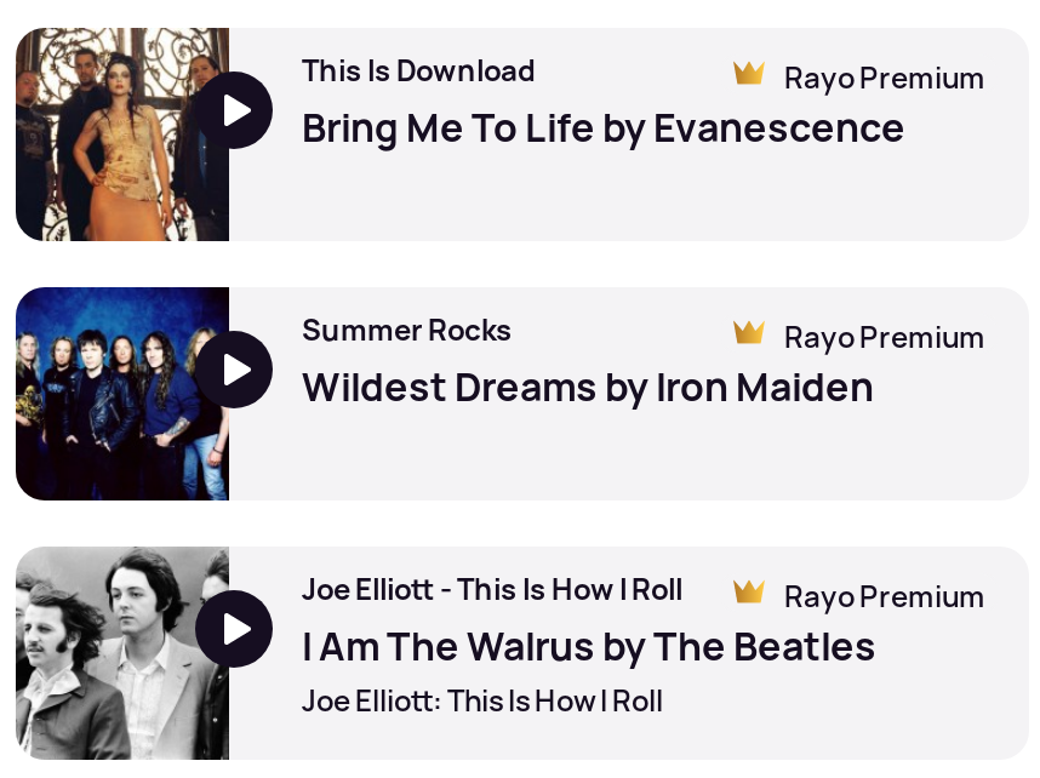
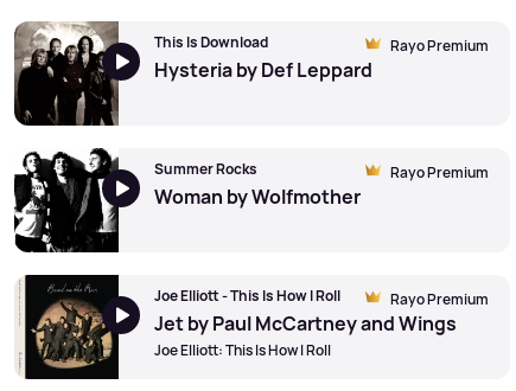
- [image]
- Bring Me To Life by Evanescence
+ [image]
+ Hysteria by Def Leppard

- [image]
- Wildest Dreams by Iron Maiden
+ [image]
+ Woman by Wolfmother

- [image]
- I Am The Walrus by The Beatles
+ [image]
+ Jet by Paul McCartney and Wings
